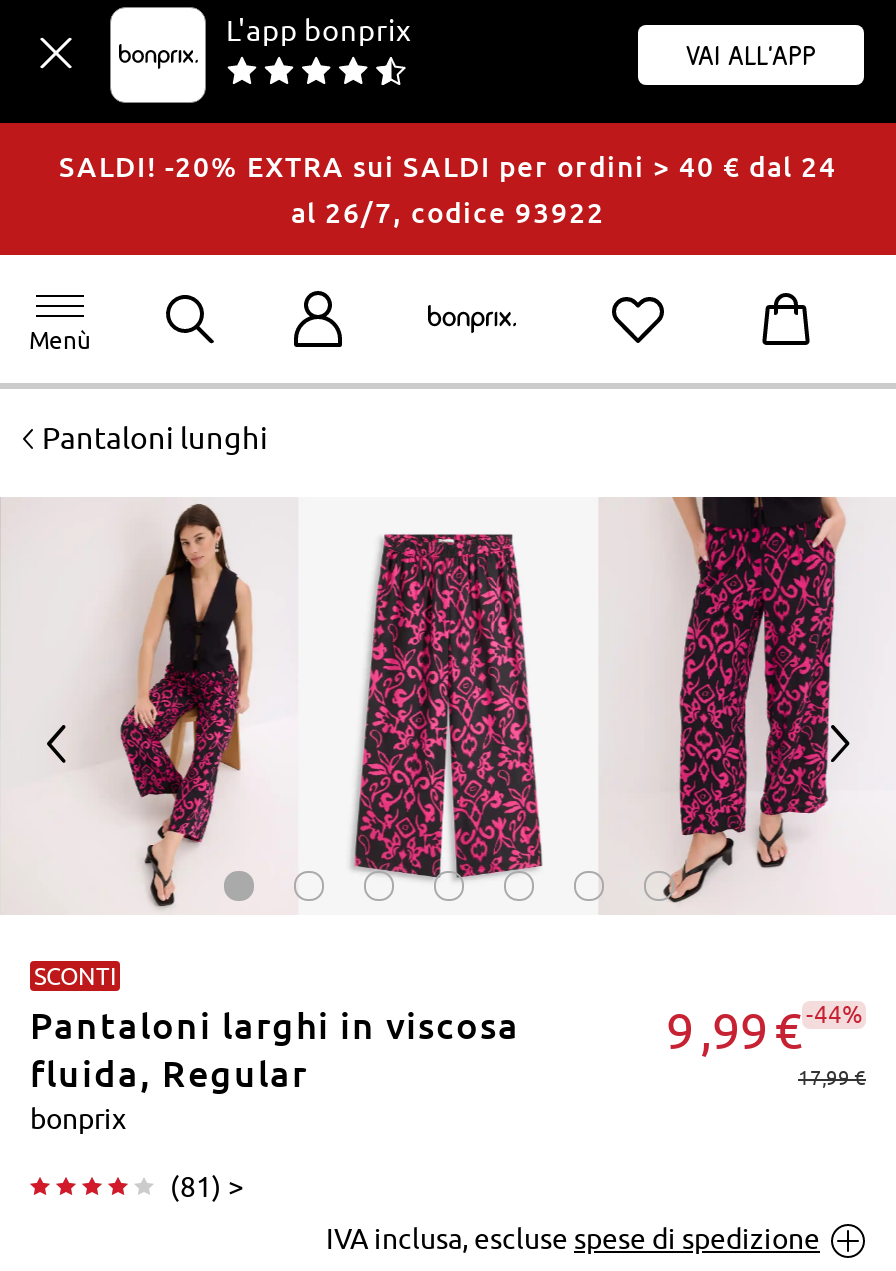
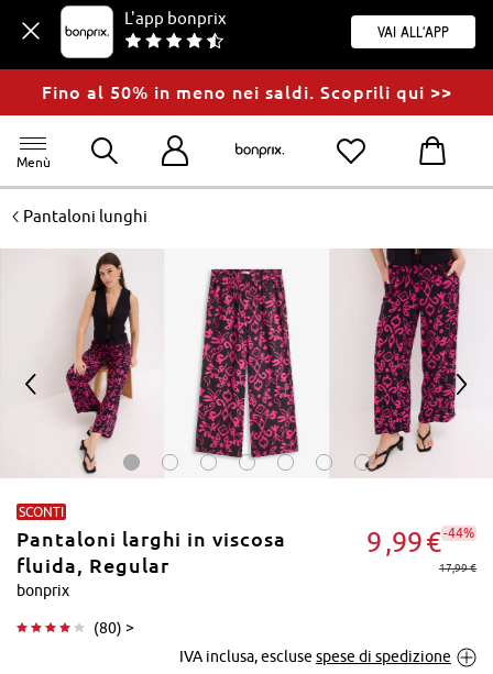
- SALDI! -20% EXTRA sui SALDI per ordini > 40 € dal 24
- al 26/7, codice 93922
+ Fino al 50% in meno nei saldi. Scoprili qui >>

- (81) >
+ (80) >
